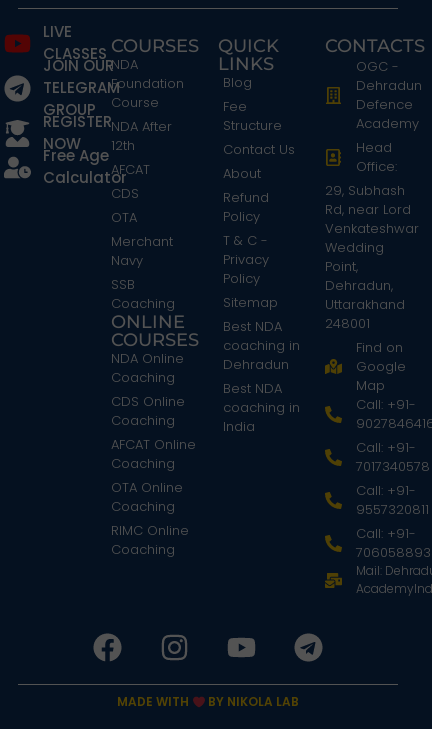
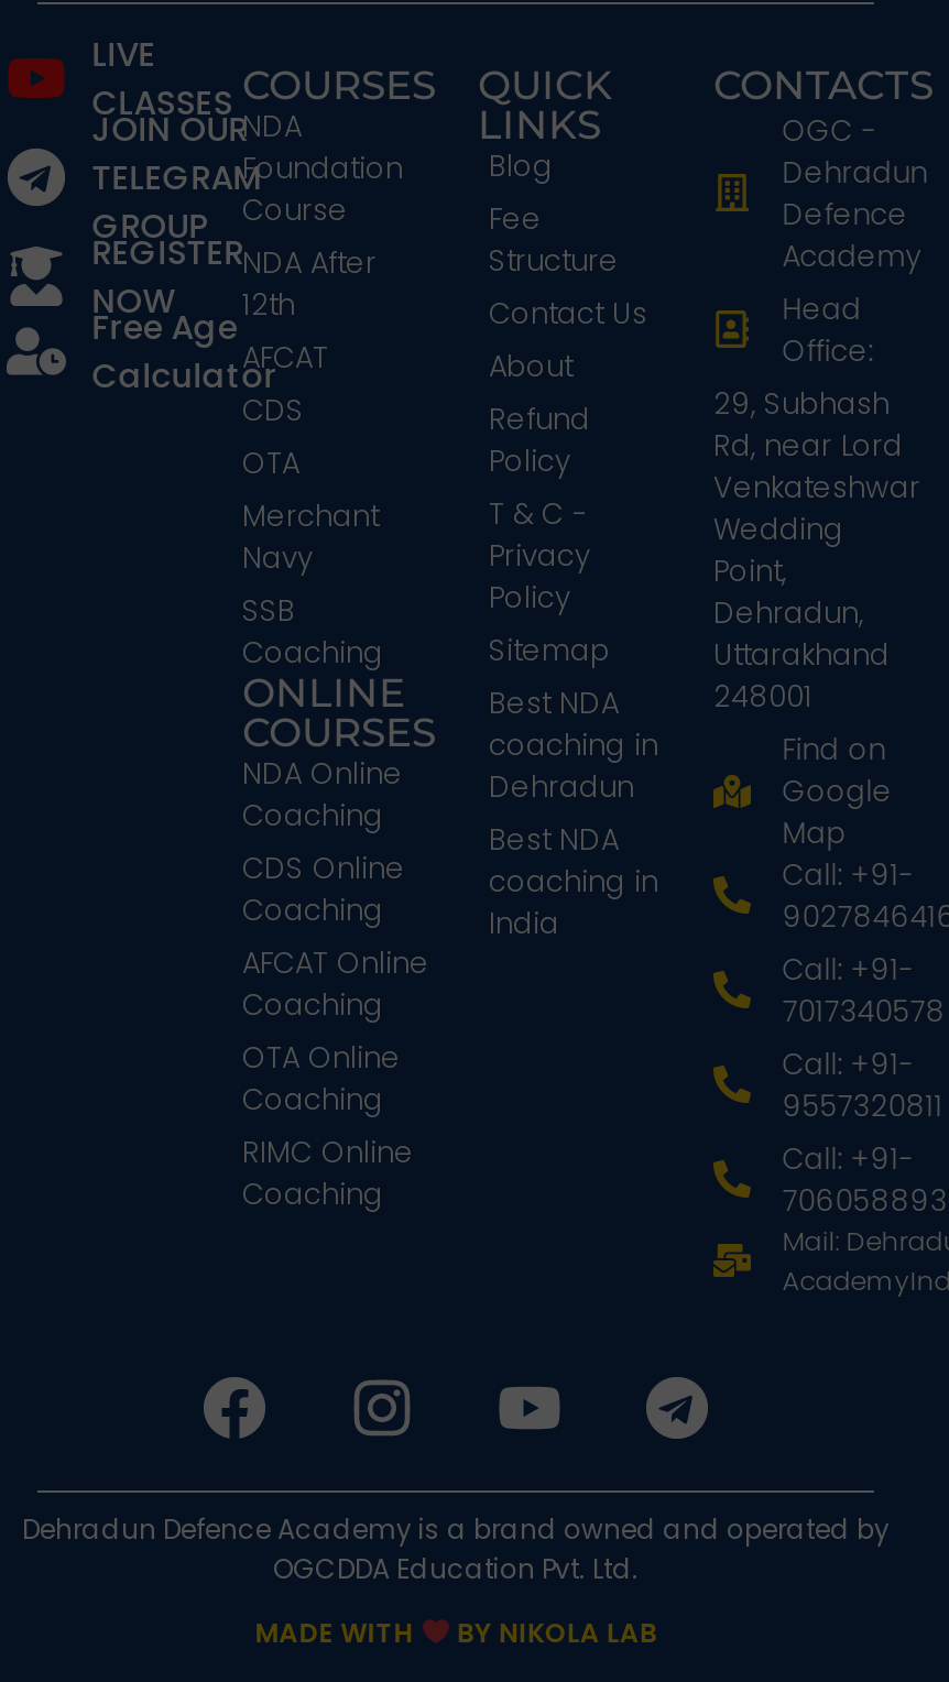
+ Dehradun Defence Academy is a brand owned and operated by
+ OGCDDA Education Pvt. Ltd.
